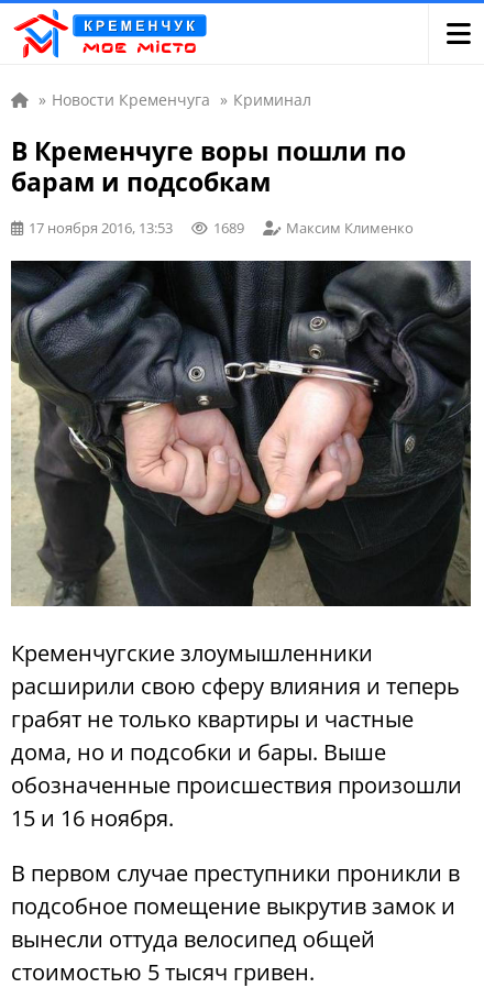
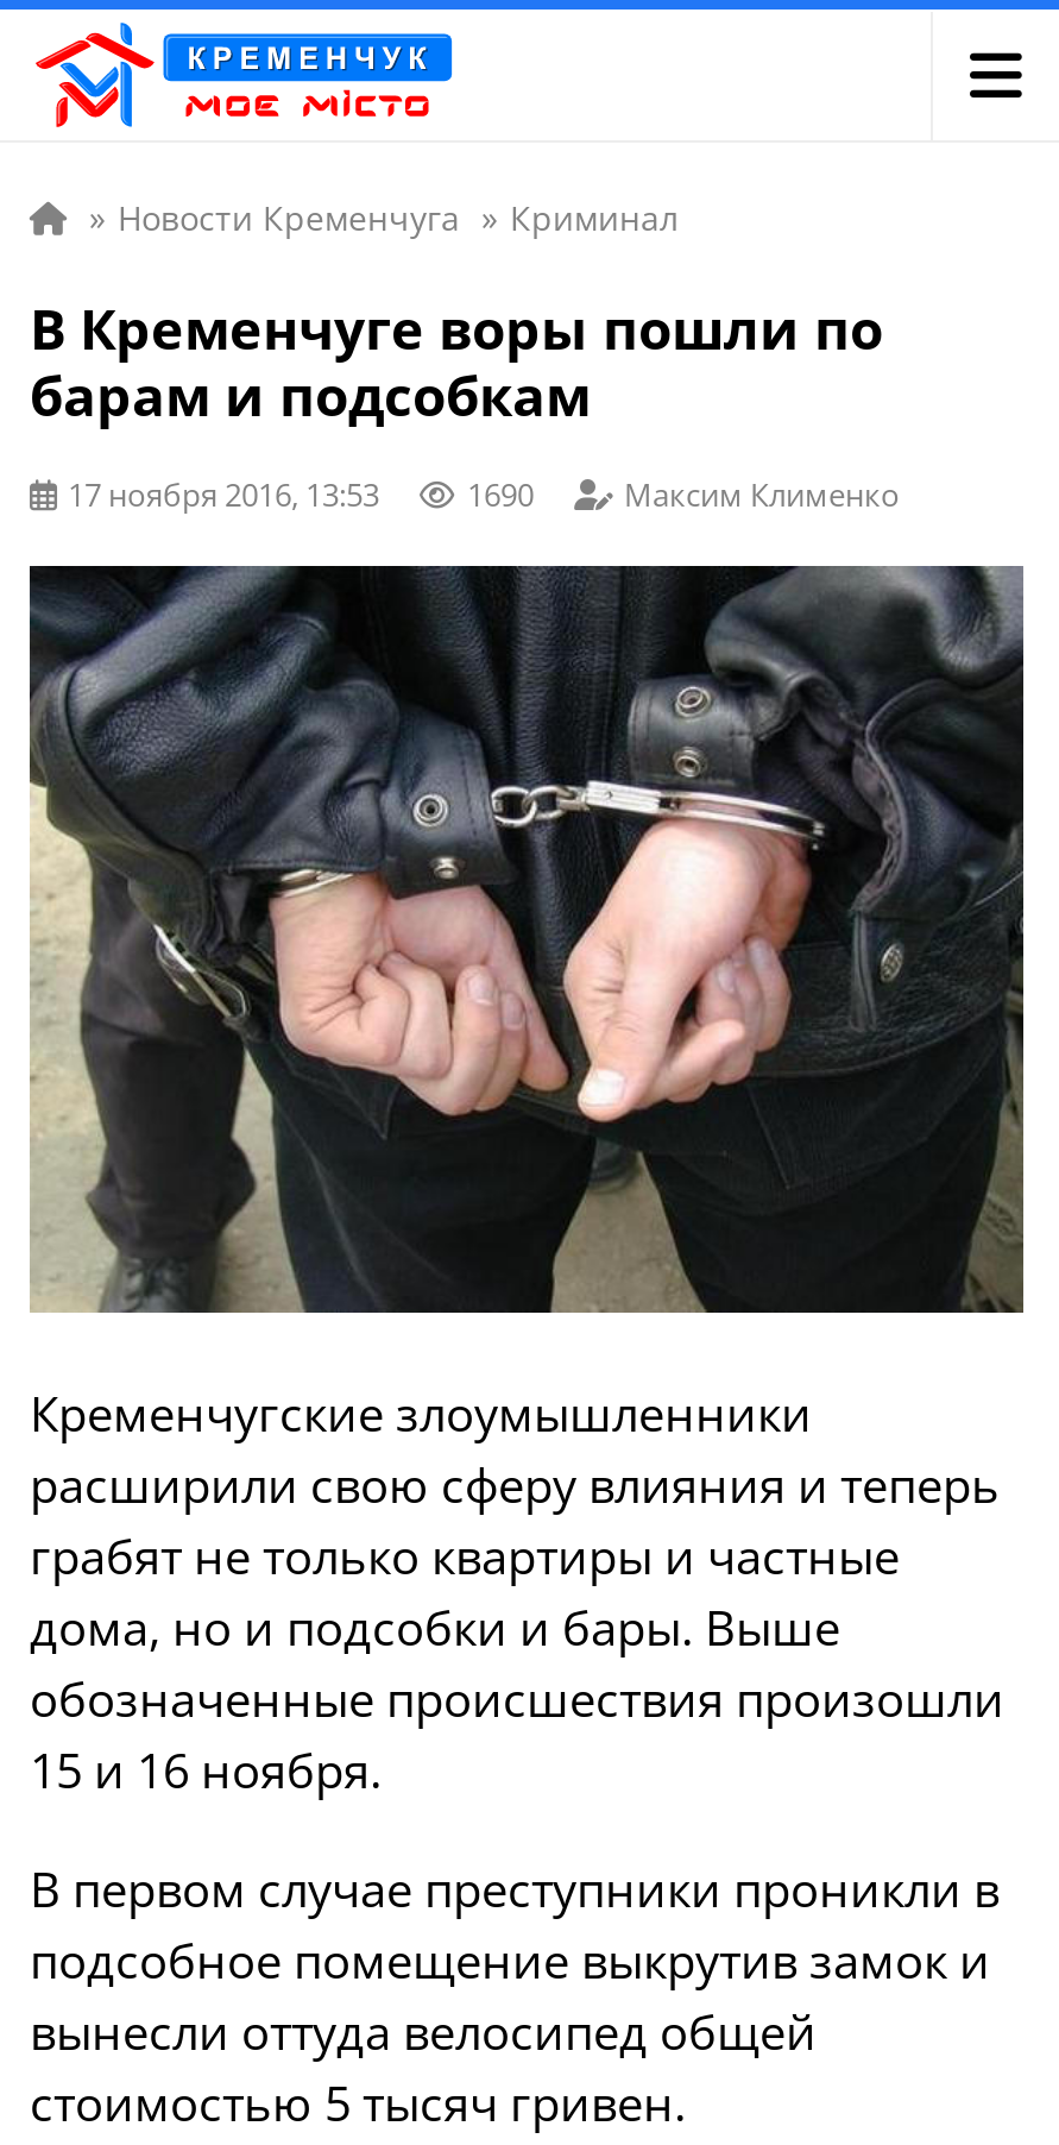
- 1689
+ 1690
